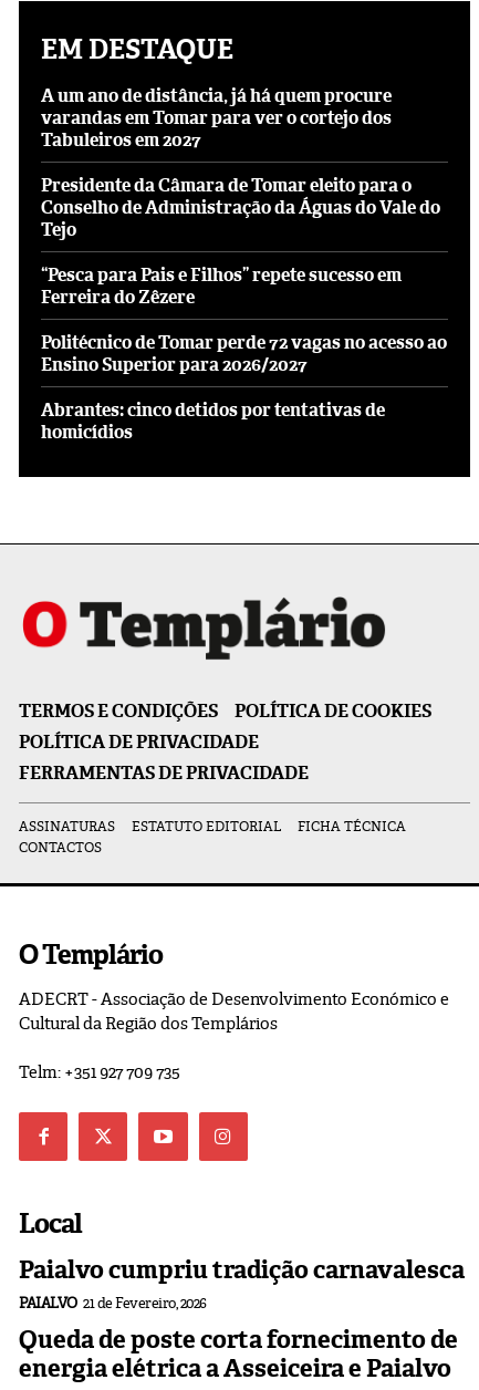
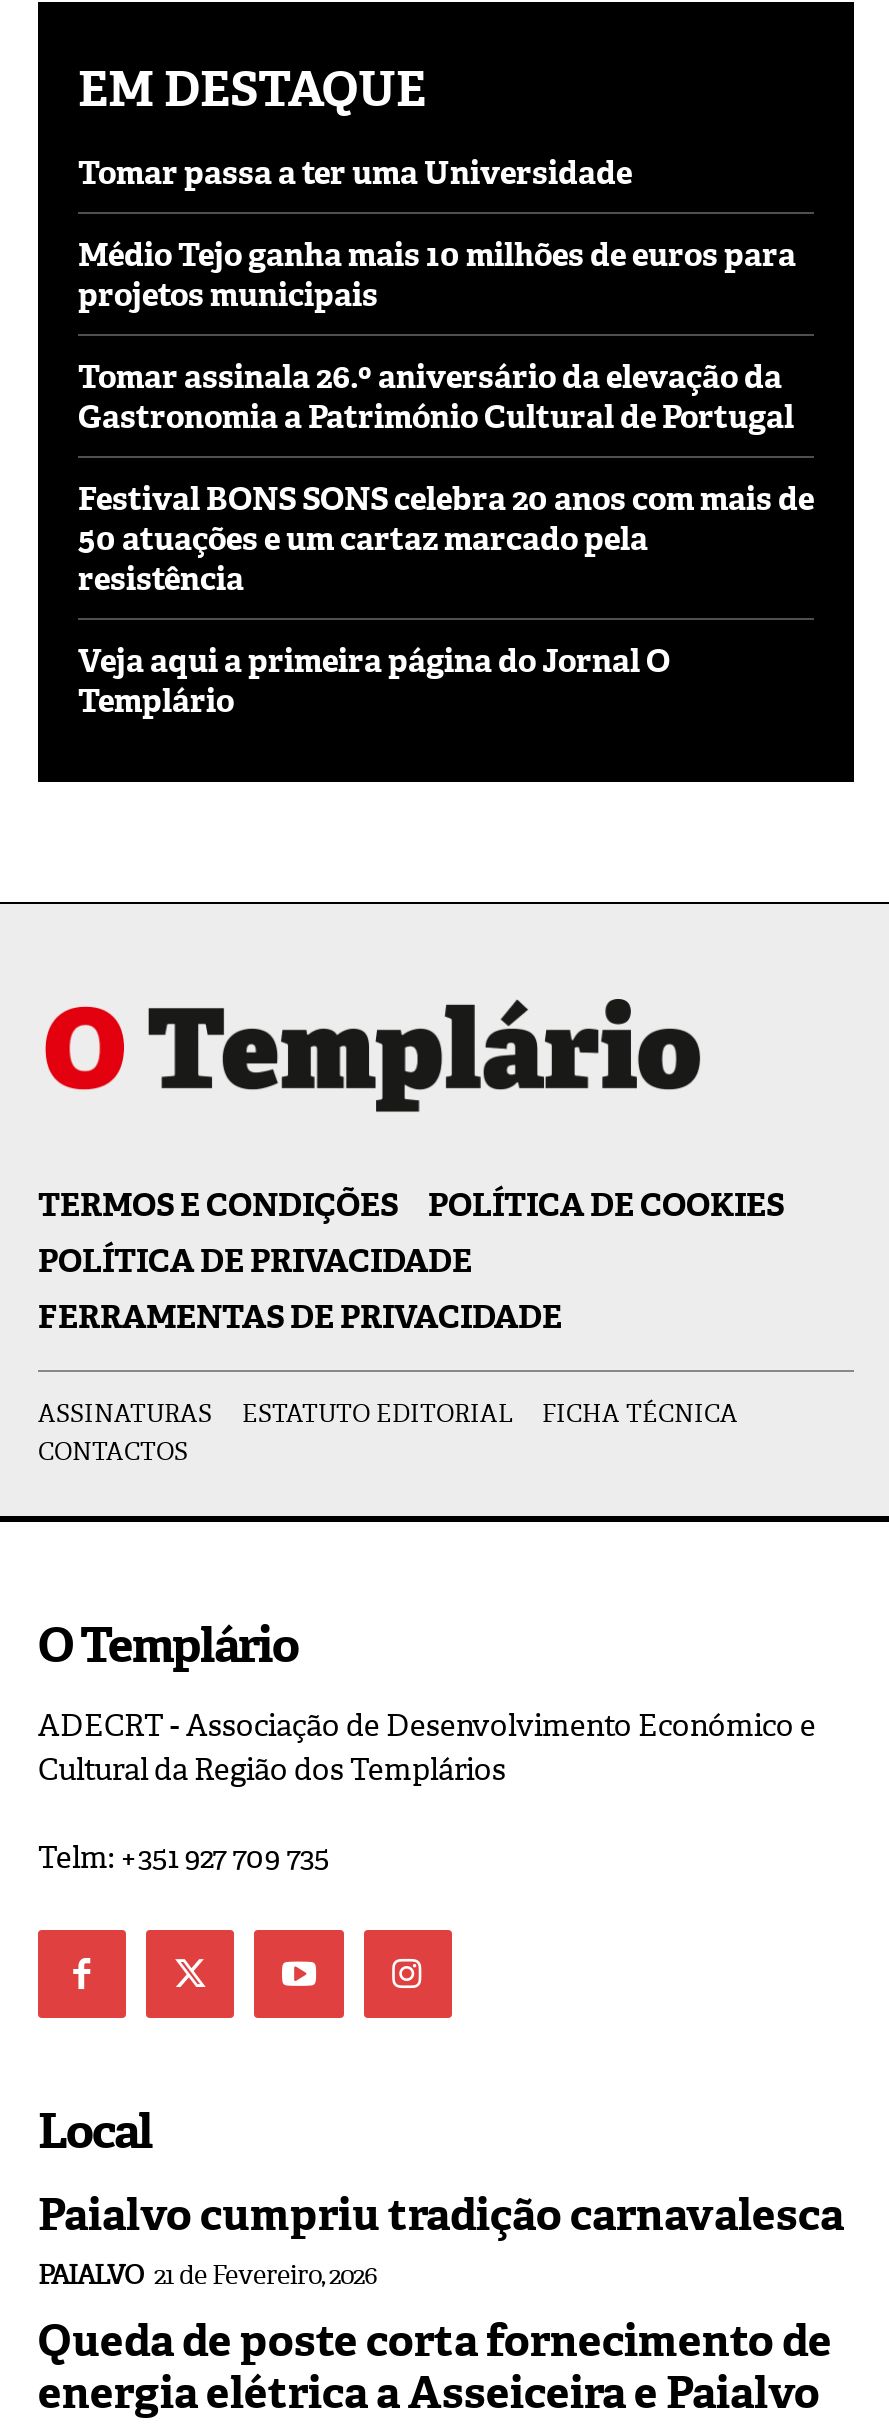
- A um ano de distância, já há quem procure
- varandas em Tomar para ver o cortejo dos
- Tabuleiros em 2027
+ Tomar passa a ter uma Universidade

- Presidente da Câmara de Tomar eleito para o
- Conselho de Administração da Águas do Vale do
- Tejo
+ Médio Tejo ganha mais 10 milhões de euros para
+ projetos municipais

- “Pesca para Pais e Filhos” repete sucesso em
- Ferreira do Zêzere
+ Tomar assinala 26.º aniversário da elevação da
+ Gastronomia a Património Cultural de Portugal

- Politécnico de Tomar perde 72 vagas no acesso ao
- Ensino Superior para 2026/2027
+ Festival BONS SONS celebra 20 anos com mais de
+ 50 atuações e um cartaz marcado pela
+ resistência

- Abrantes: cinco detidos por tentativas de
- homicídios
+ Veja aqui a primeira página do Jornal O
+ Templário
